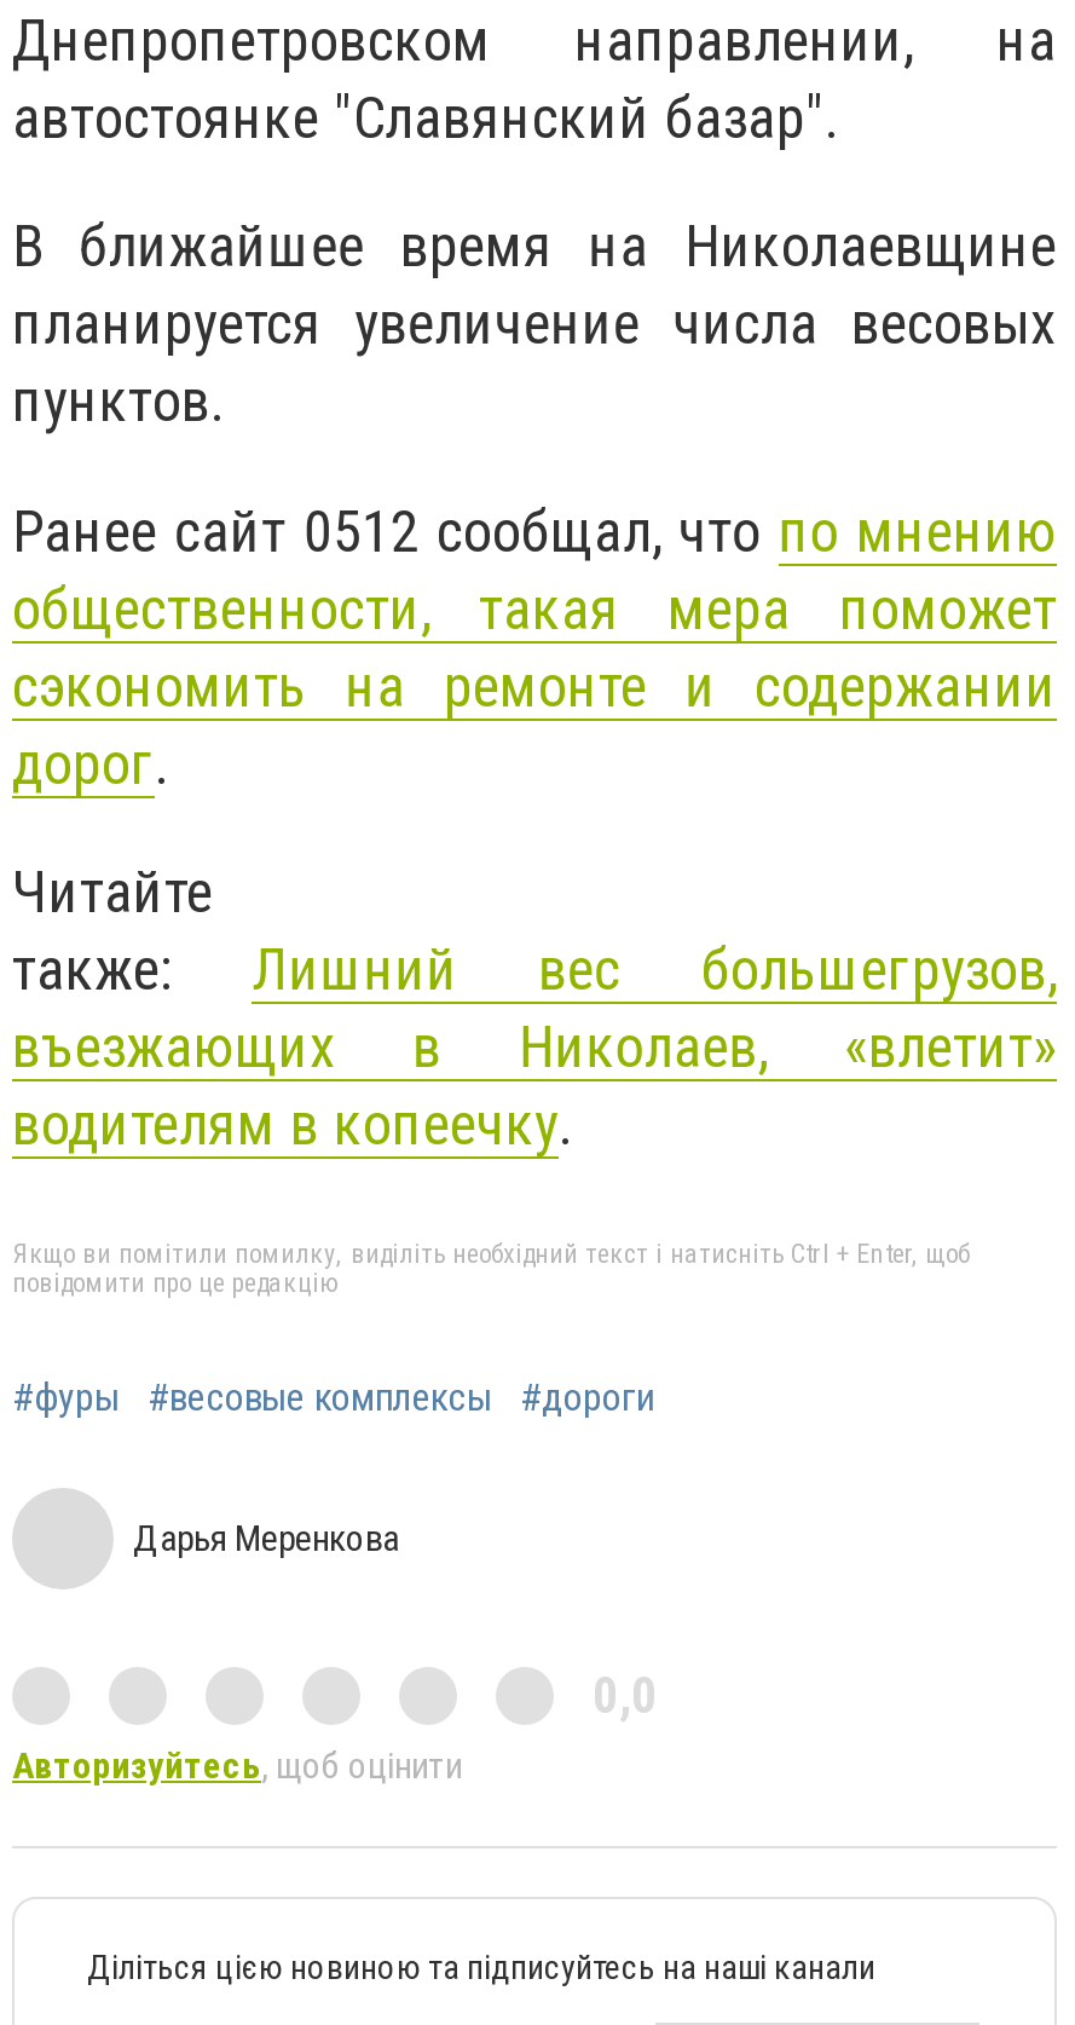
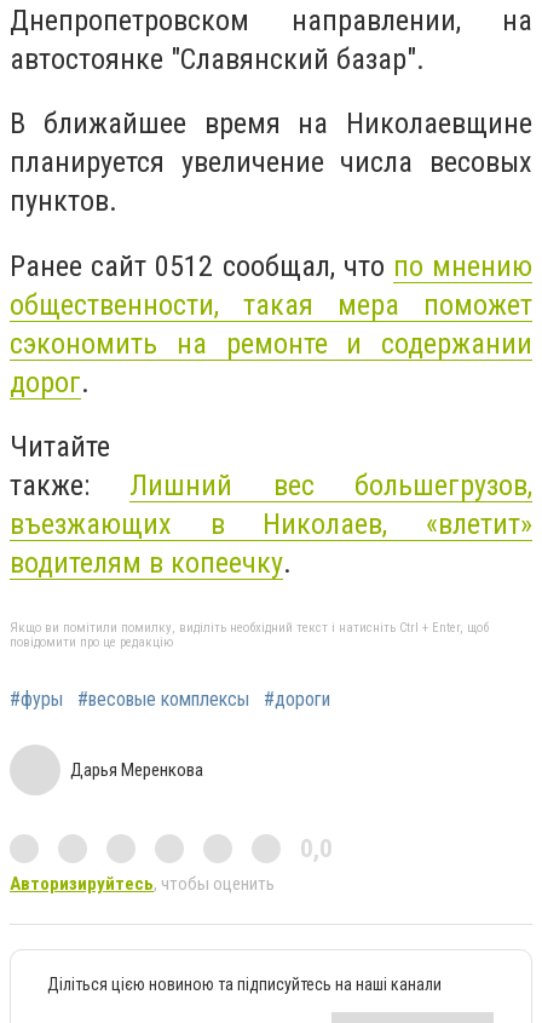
- Авторизуйтесь, щоб оцінити
+ Авторизируйтесь, чтобы оценить
